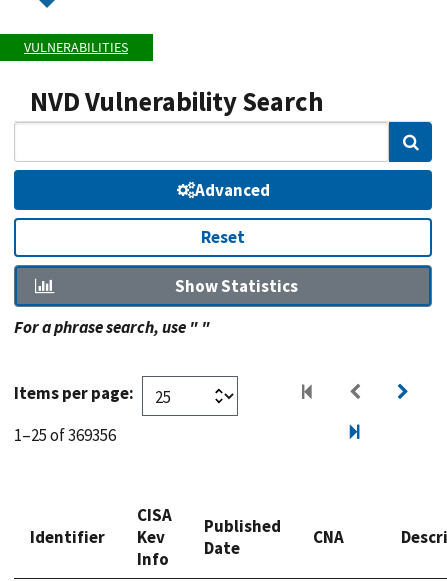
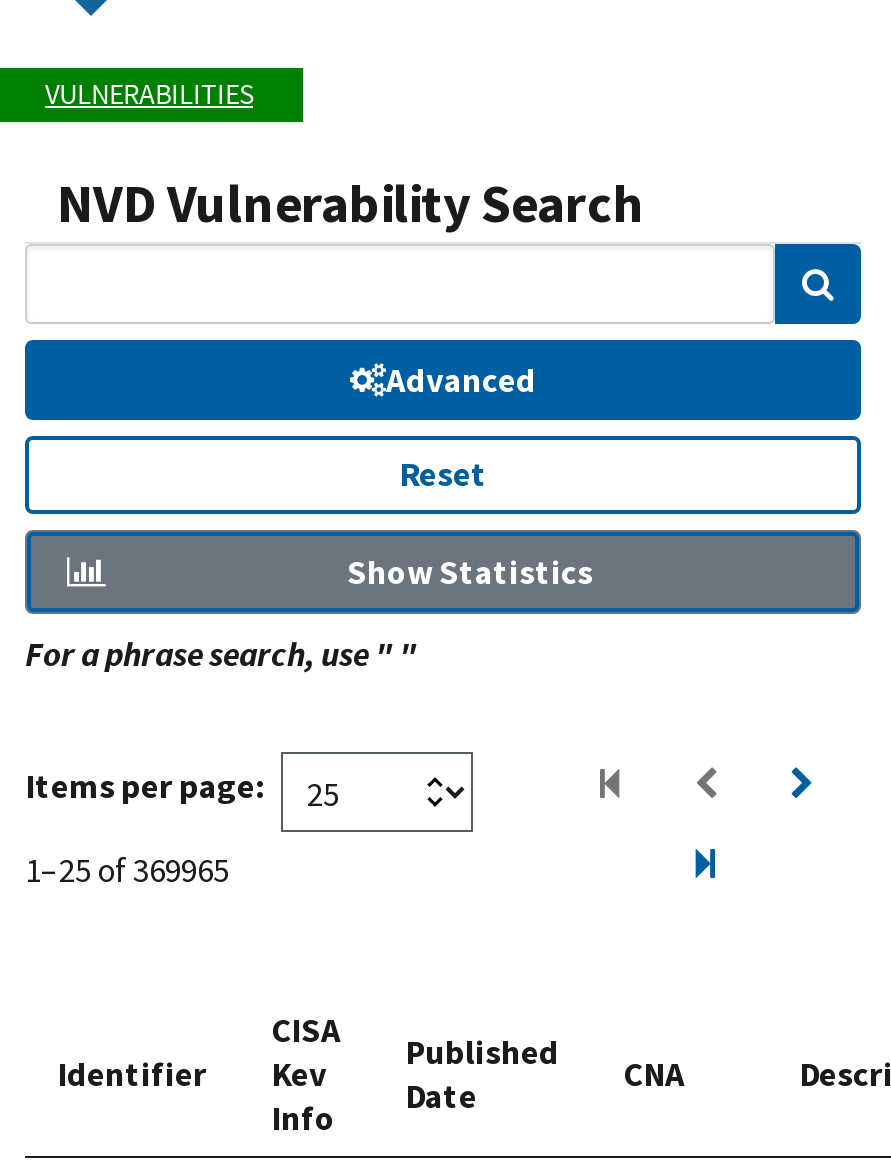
- 1–25 of 369356
+ 1–25 of 369965
